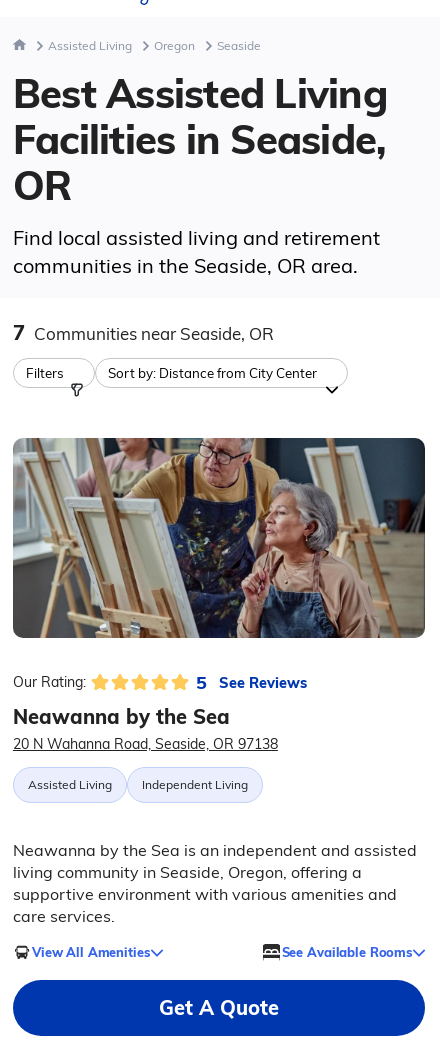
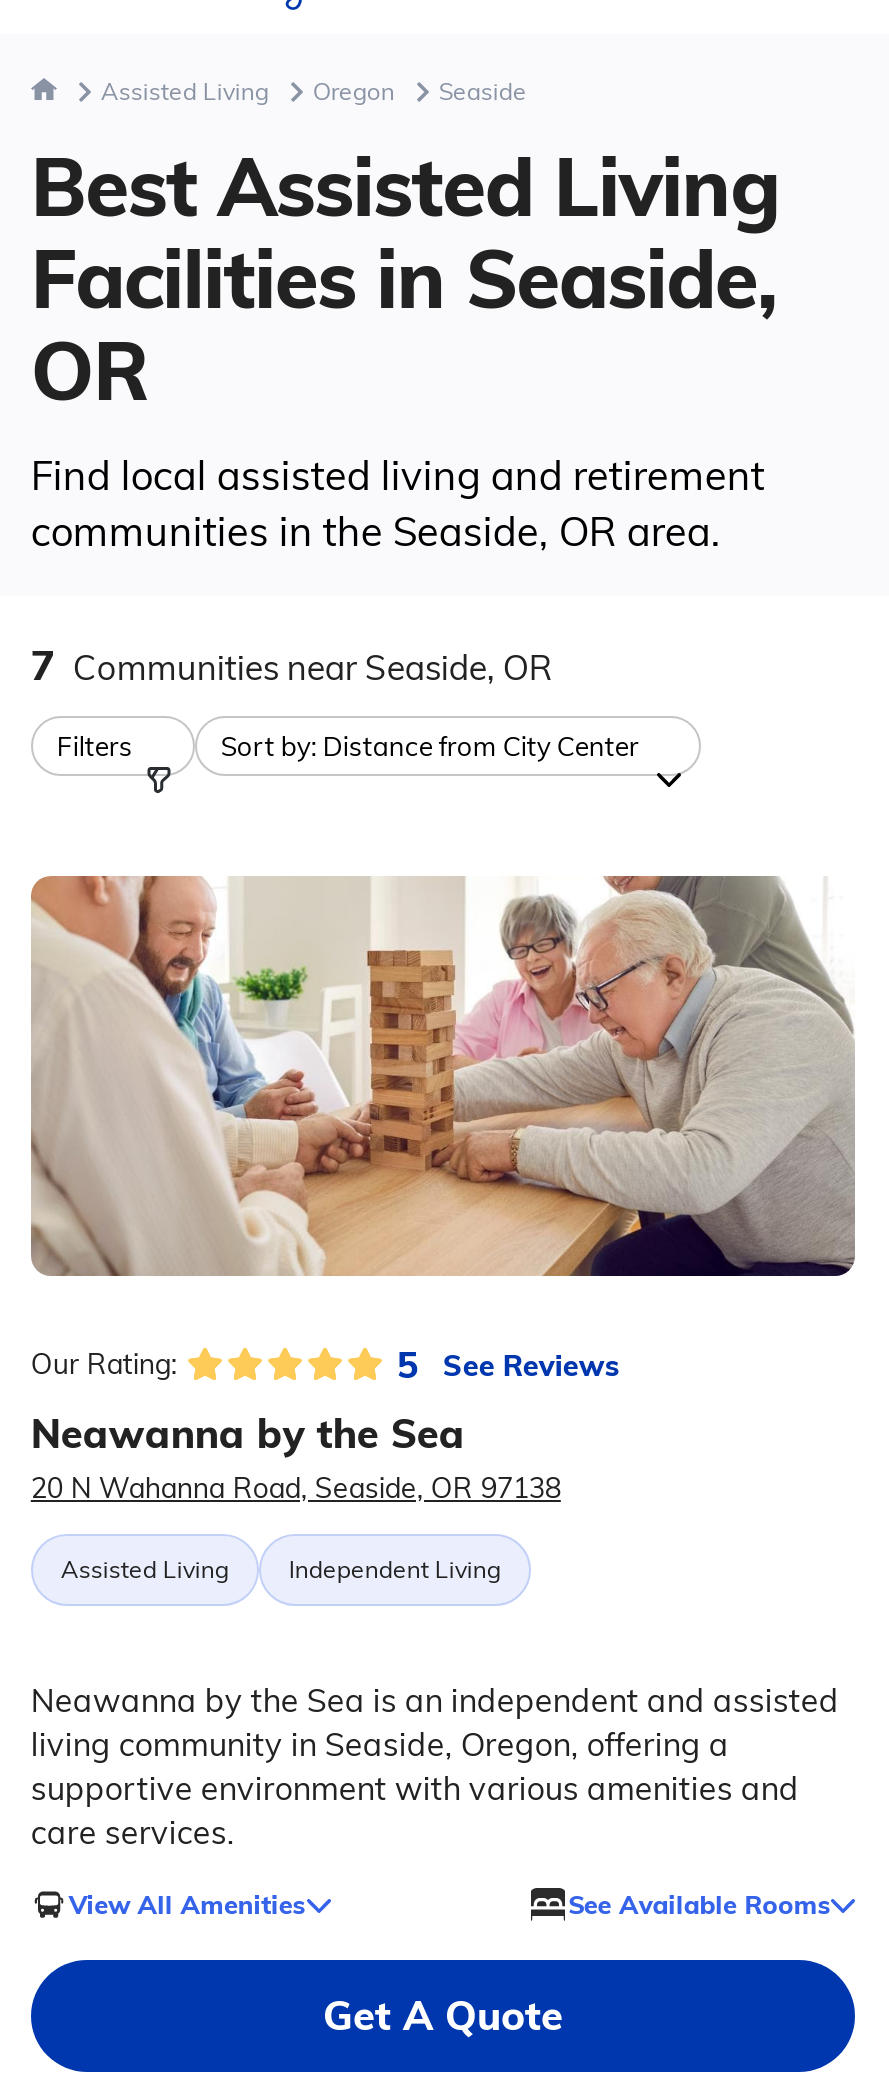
- [image]
+ [image]
